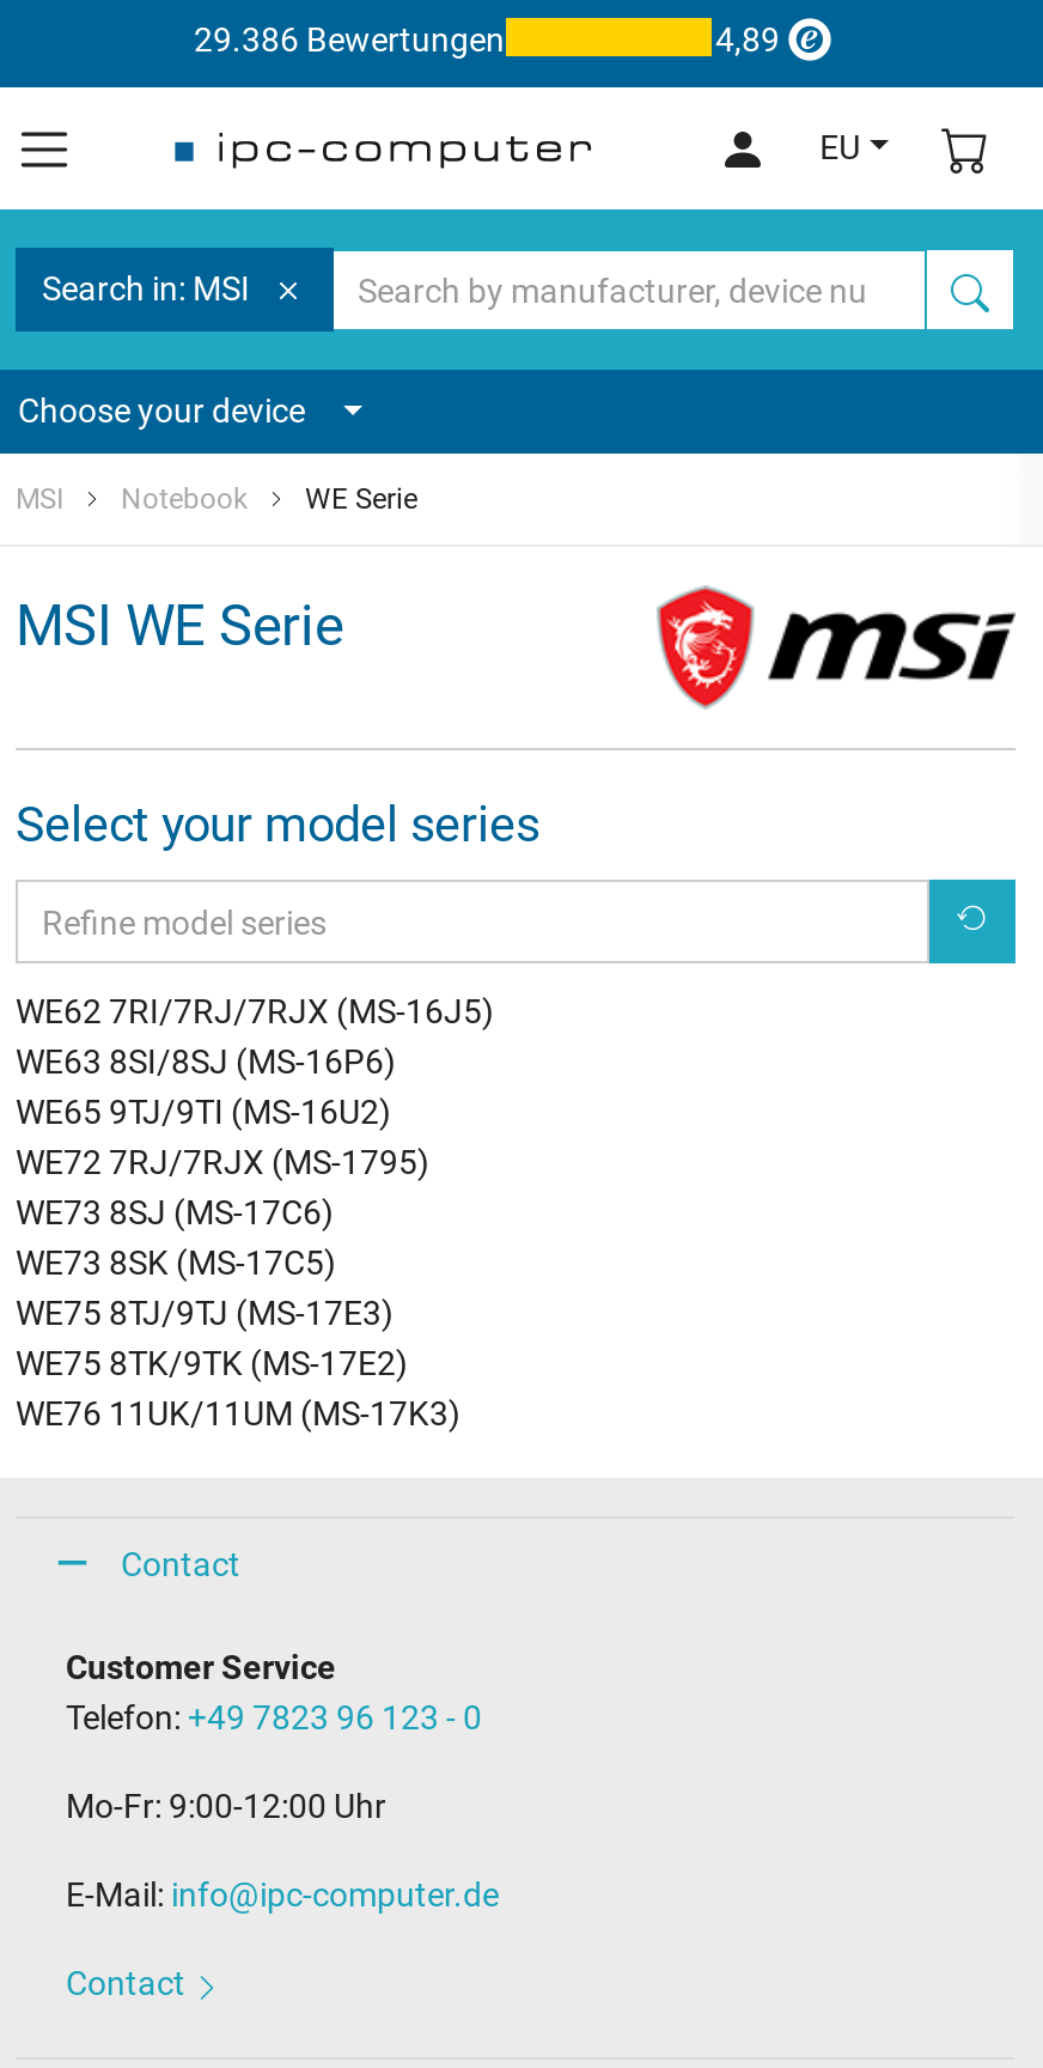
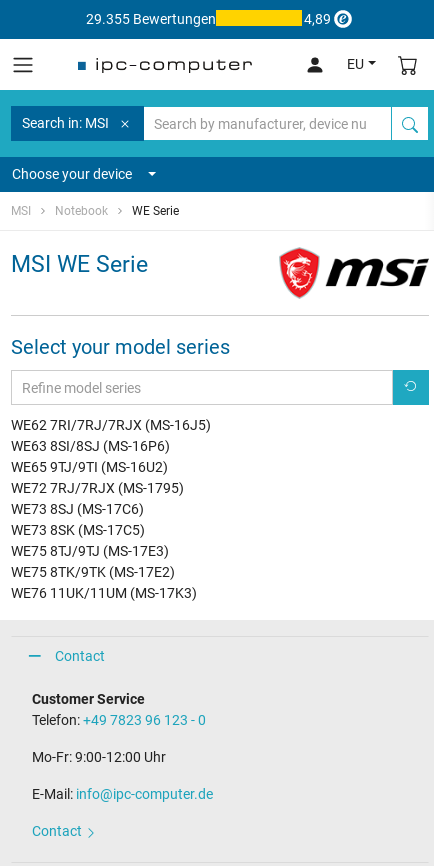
- 29.386 Bewertungen
+ 29.355 Bewertungen
